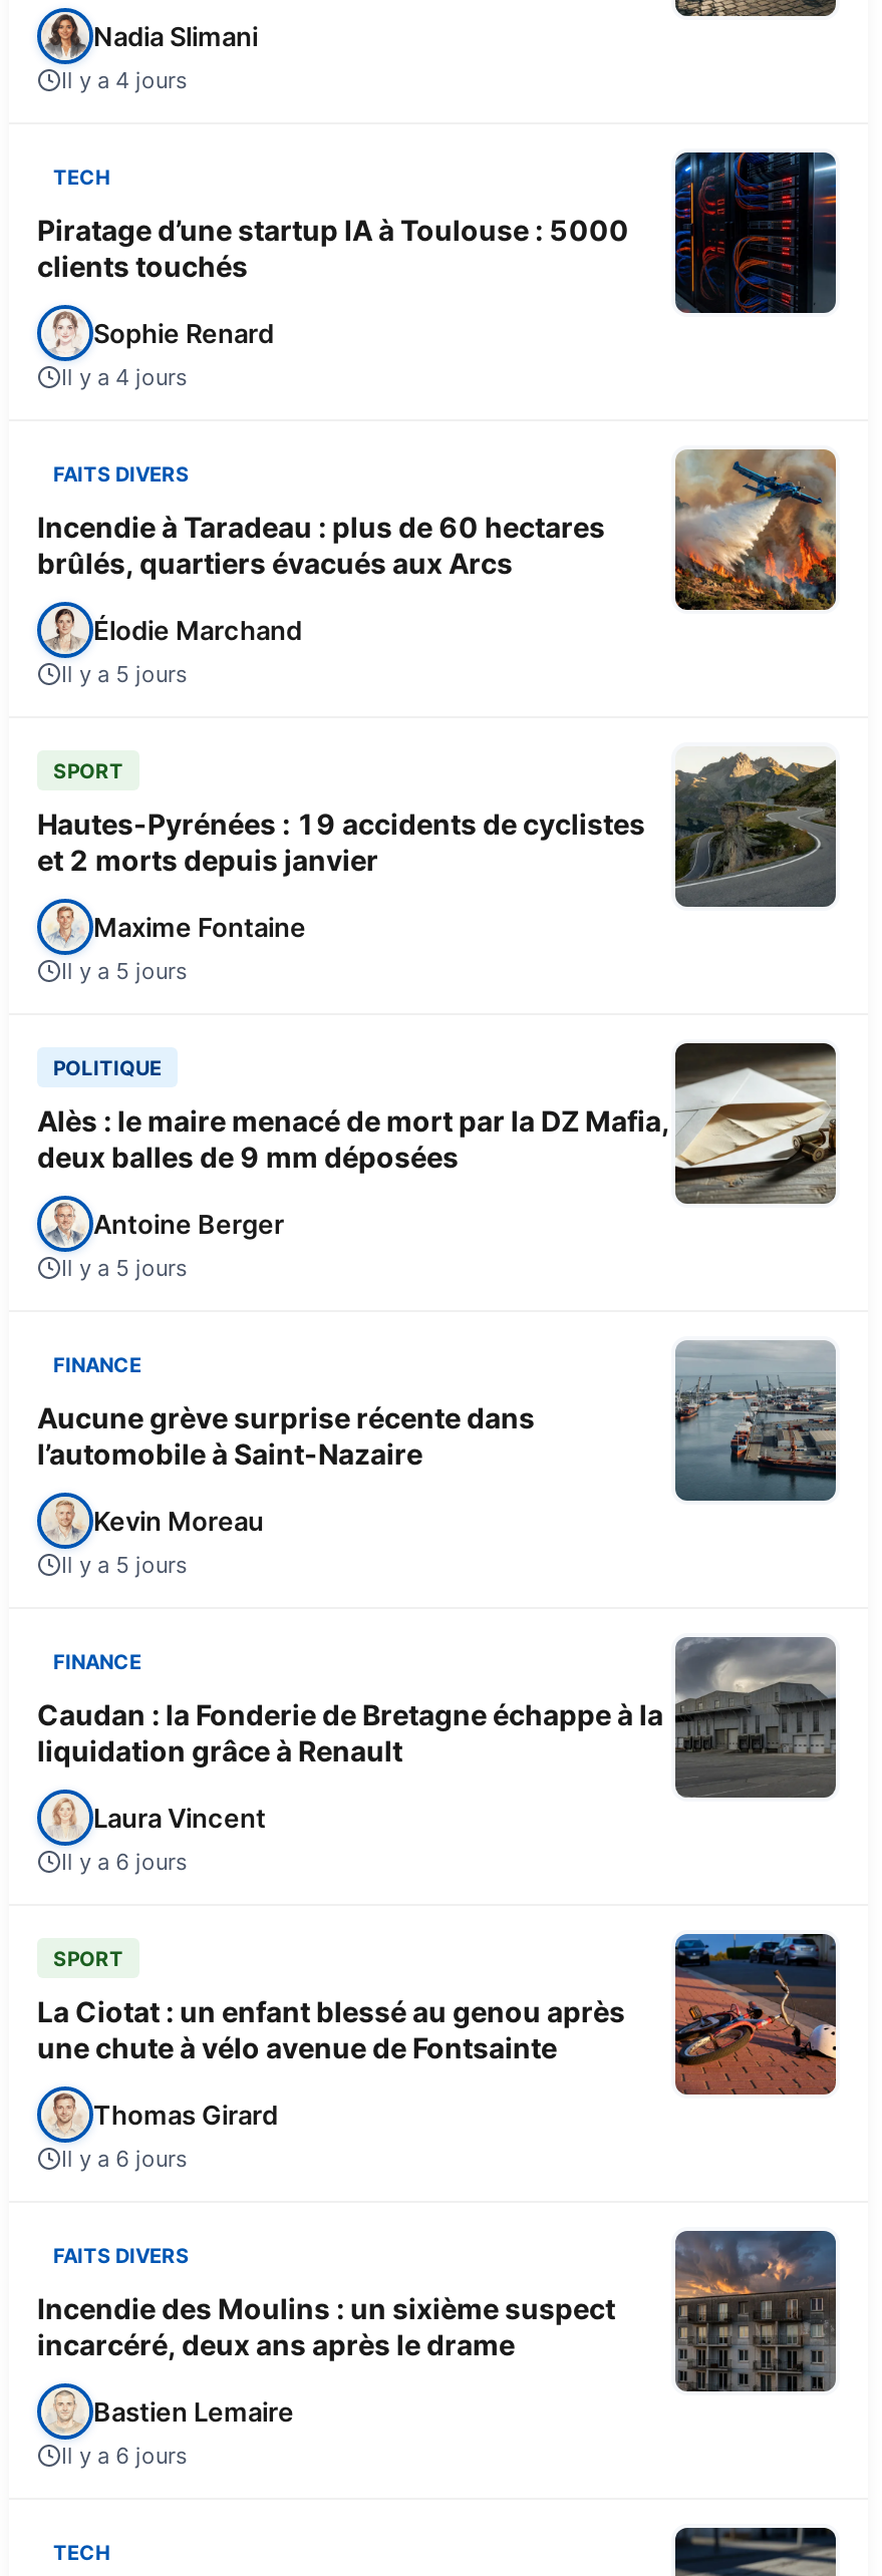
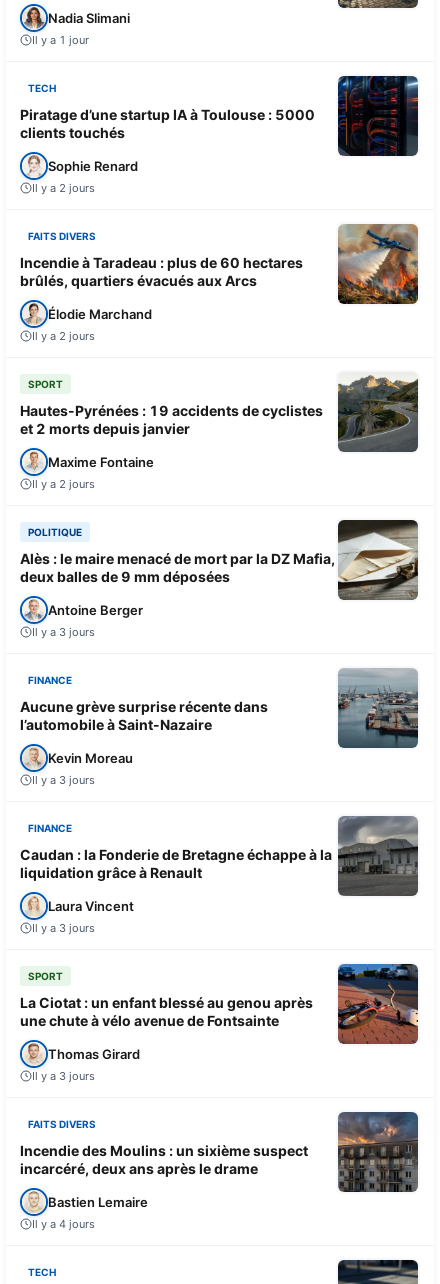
- Il y a 4 jours
+ Il y a 1 jour

- Il y a 4 jours
+ Il y a 2 jours

- Il y a 5 jours
+ Il y a 2 jours

- Il y a 5 jours
+ Il y a 2 jours

- Il y a 5 jours
+ Il y a 3 jours

- Il y a 5 jours
+ Il y a 3 jours

- Il y a 6 jours
+ Il y a 3 jours

- Il y a 6 jours
+ Il y a 3 jours

- Il y a 6 jours
+ Il y a 4 jours
